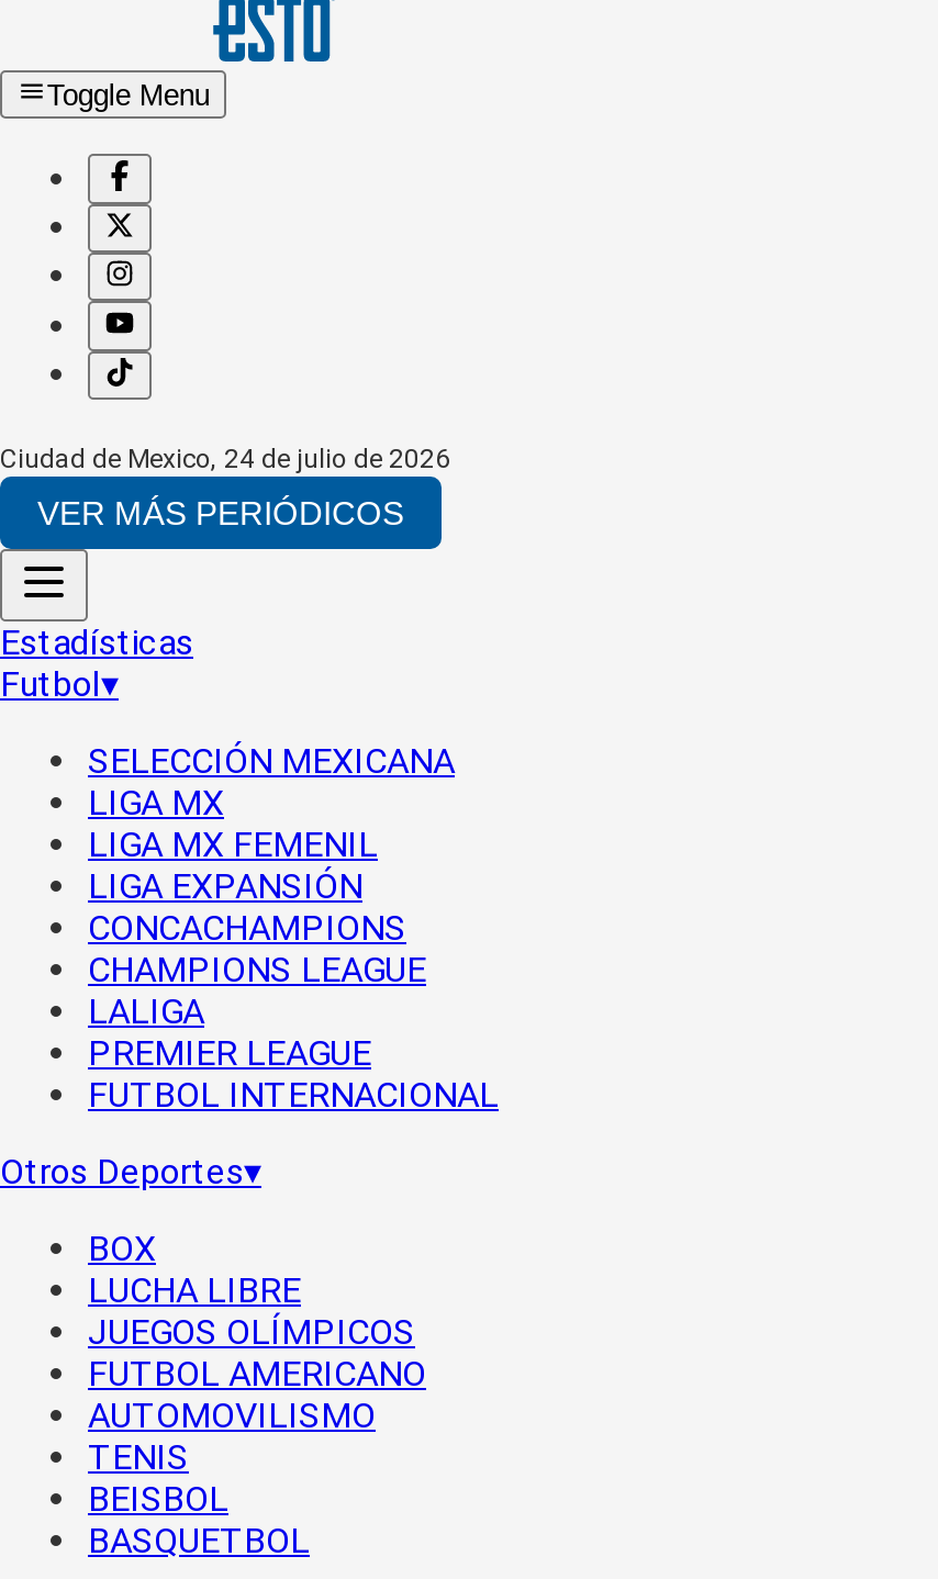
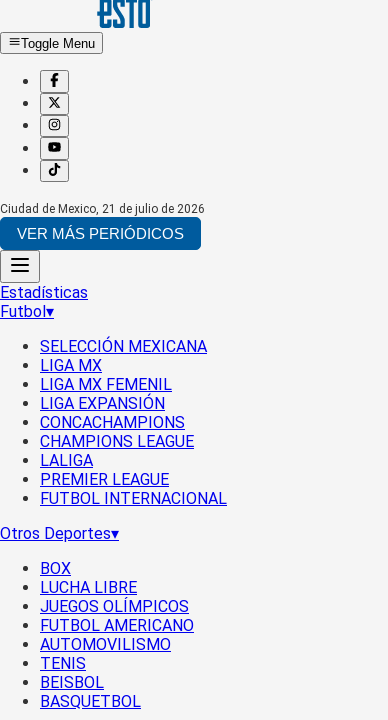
- Ciudad de Mexico, 24 de julio de 2026
+ Ciudad de Mexico, 21 de julio de 2026
